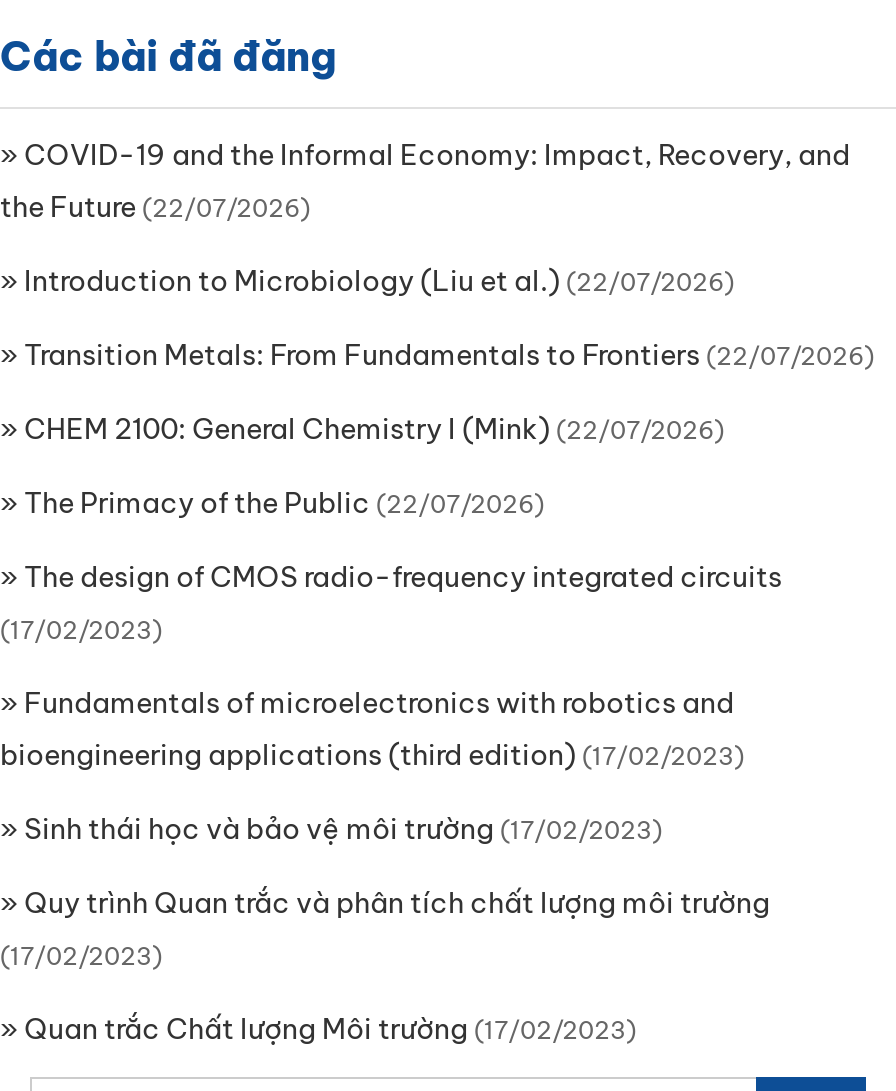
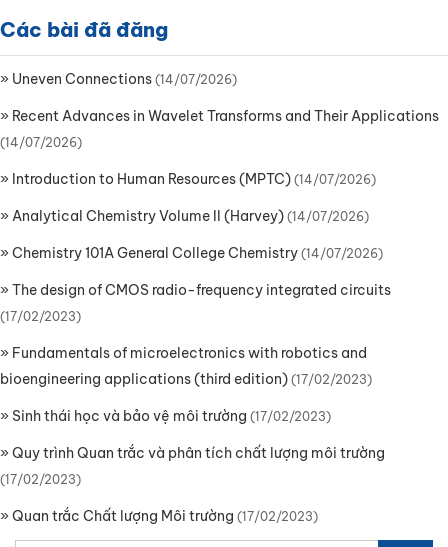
- » COVID-19 and the Informal Economy: Impact, Recovery, and
- the Future (22/07/2026)
- » Introduction to Microbiology (Liu et al.) (22/07/2026)
- » Transition Metals: From Fundamentals to Frontiers (22/07/2026)
- » CHEM 2100: General Chemistry I (Mink) (22/07/2026)
- » The Primacy of the Public (22/07/2026)
+ » Uneven Connections (14/07/2026)
+ » Recent Advances in Wavelet Transforms and Their Applications
+ (14/07/2026)
+ » Introduction to Human Resources (MPTC) (14/07/2026)
+ » Analytical Chemistry Volume II (Harvey) (14/07/2026)
+ » Chemistry 101A General College Chemistry (14/07/2026)
